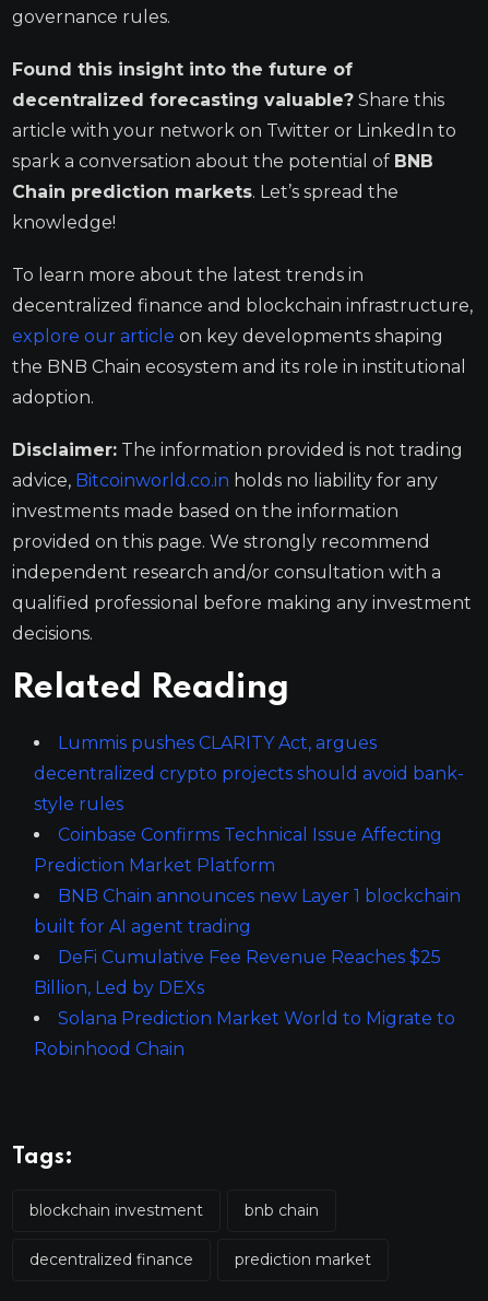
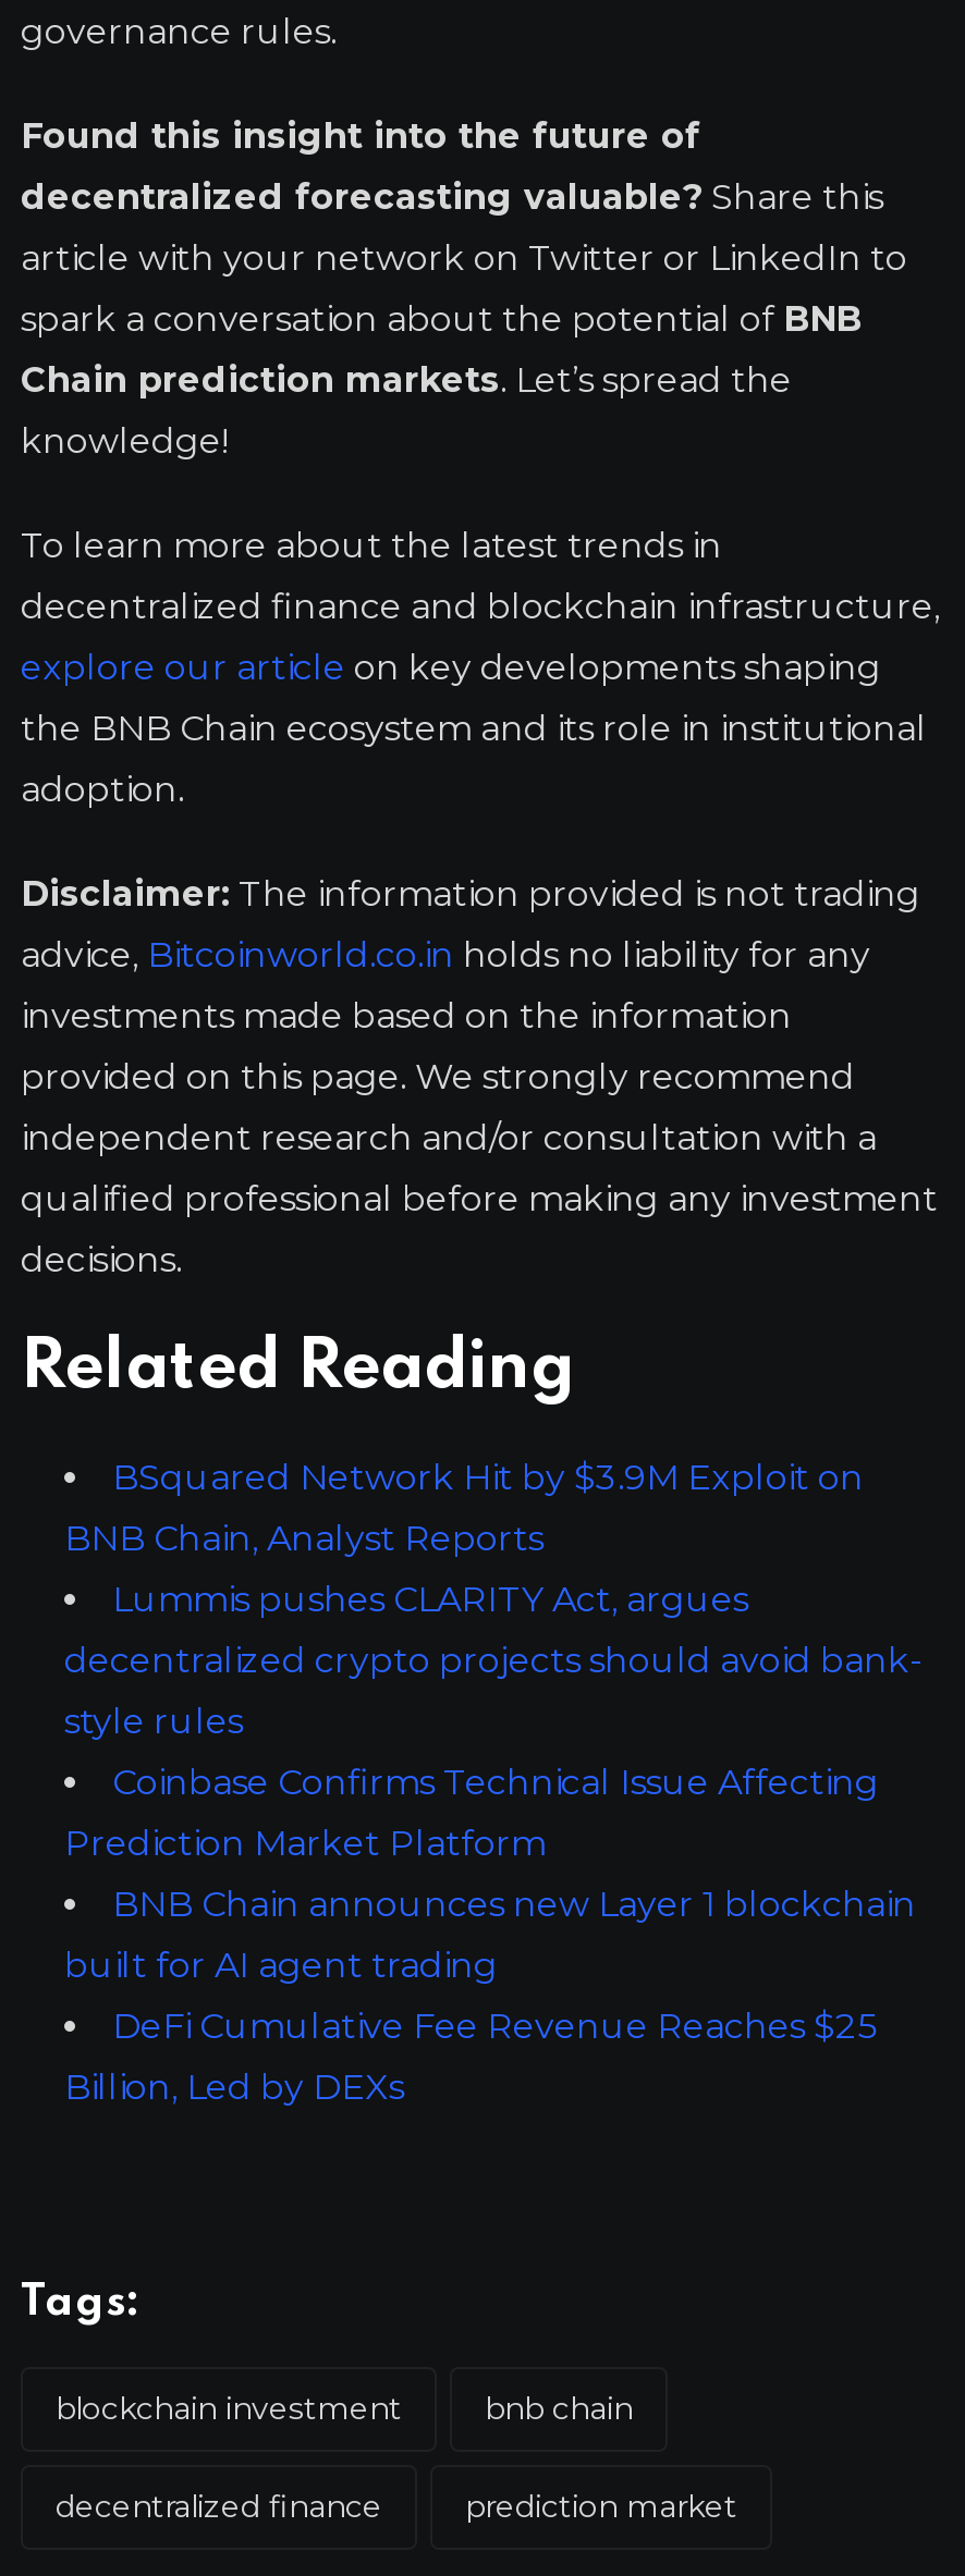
+ BSquared Network Hit by $3.9M Exploit on
+ BNB Chain, Analyst Reports

moved down: Lummis pushes CLARITY Act, argues | decentralized crypto projects should avoid bank- | style rules | ... | DeFi Cumulative Fee Revenue Reaches $25 | Billion, Led by DEXs

- Solana Prediction Market World to Migrate to
- Robinhood Chain
